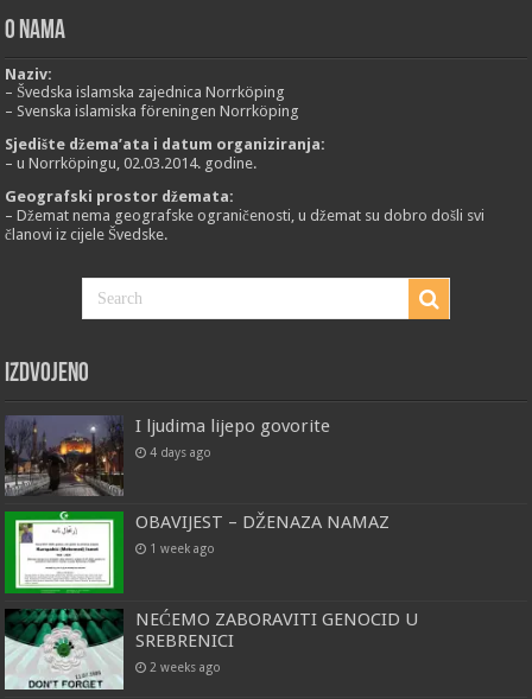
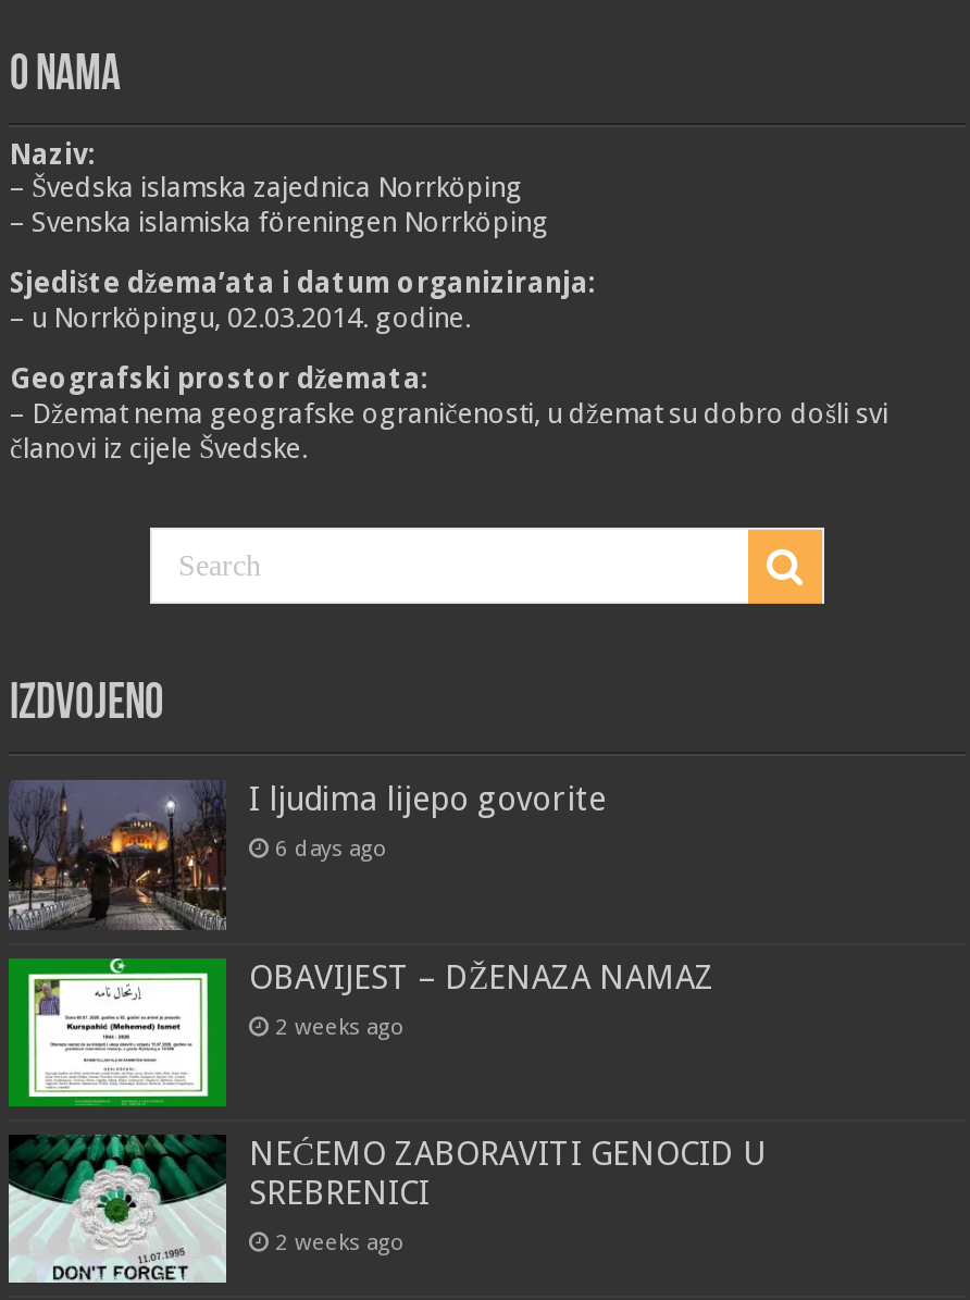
- 4 days ago
+ 6 days ago

- 1 week ago
+ 2 weeks ago
